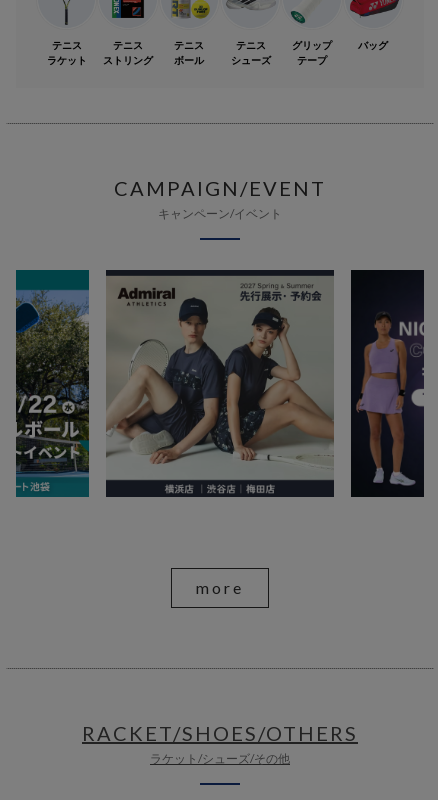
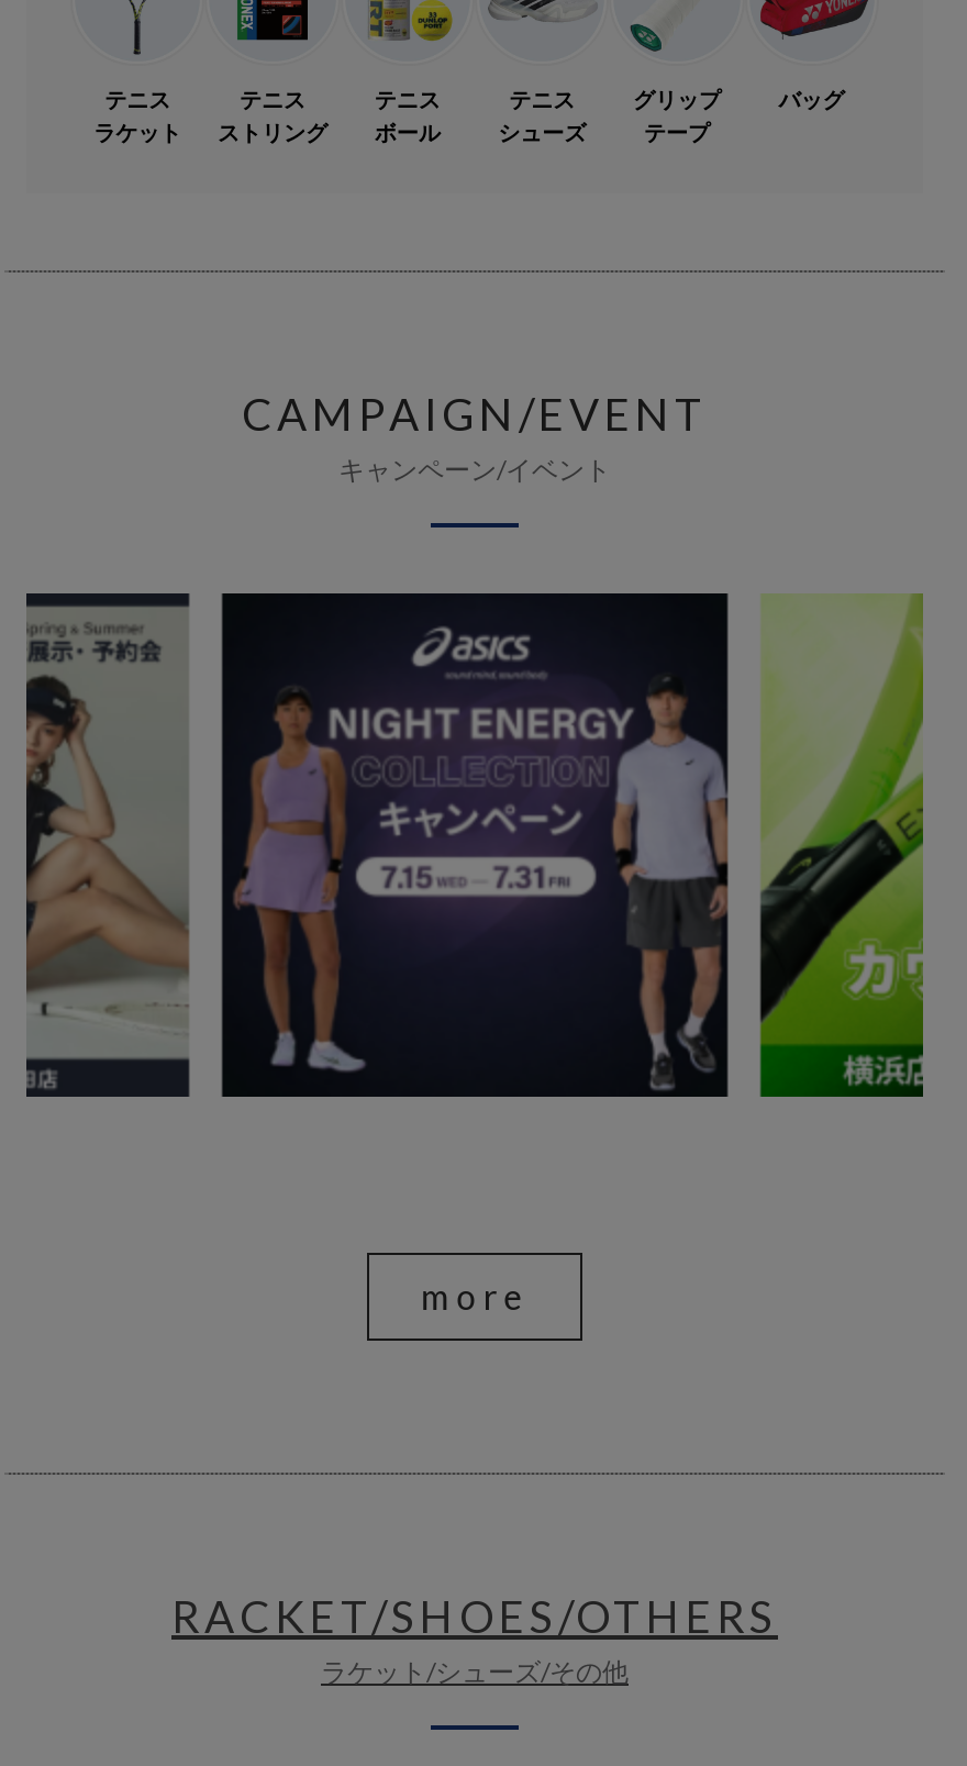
- [image]
+ [image]

- [image]
+ [image]

- [image]
+ [image]
